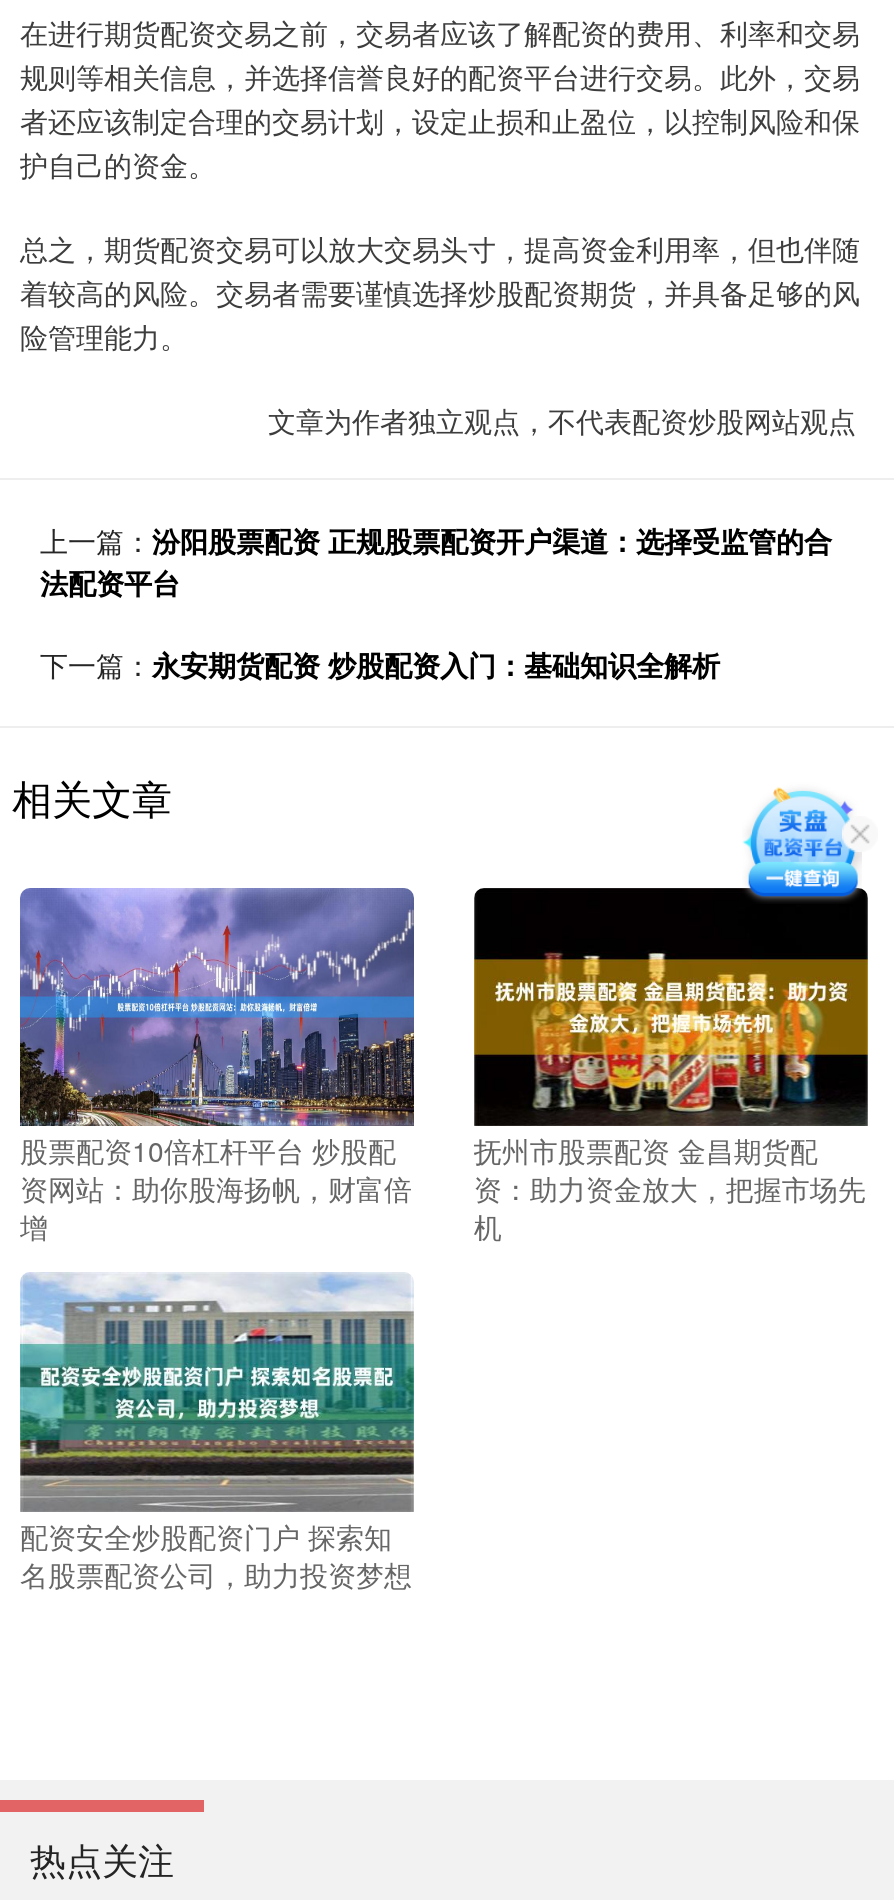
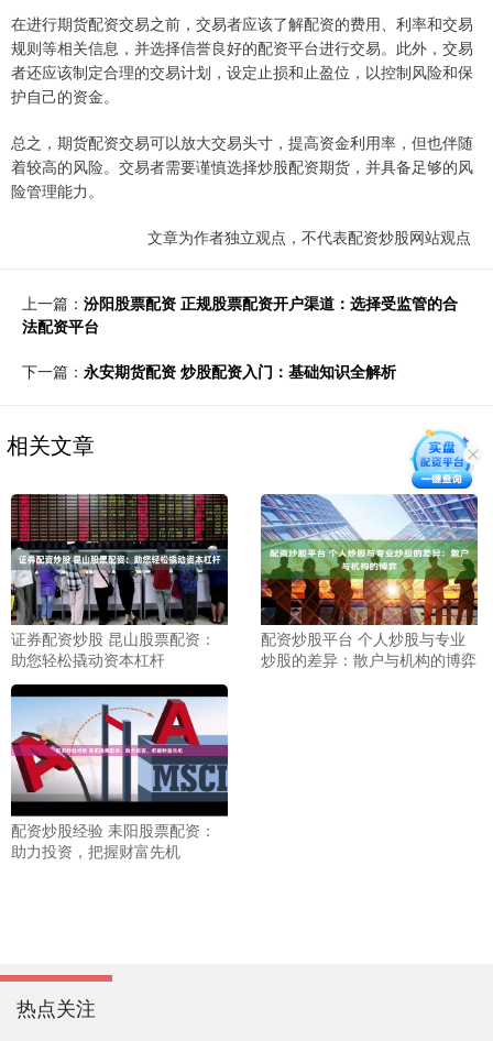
- [image]
- 抚州市股票配资 金昌期货配
- 资：助力资金放大，把握市场先
- 机
+ [image]
+ 配资炒股平台 个人炒股与专业
+ 炒股的差异：散户与机构的博弈

- [image]
- 股票配资10倍杠杆平台 炒股配
- 资网站：助你股海扬帆，财富倍
- 增
+ [image]
+ 证券配资炒股 昆山股票配资：
+ 助您轻松撬动资本杠杆

- [image]
- 配资安全炒股配资门户 探索知
- 名股票配资公司，助力投资梦想
+ [image]
+ 配资炒股经验 耒阳股票配资：
+ 助力投资，把握财富先机
